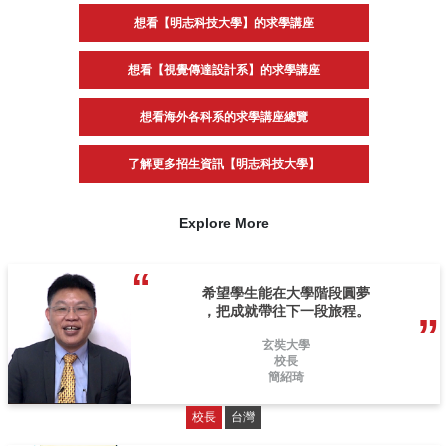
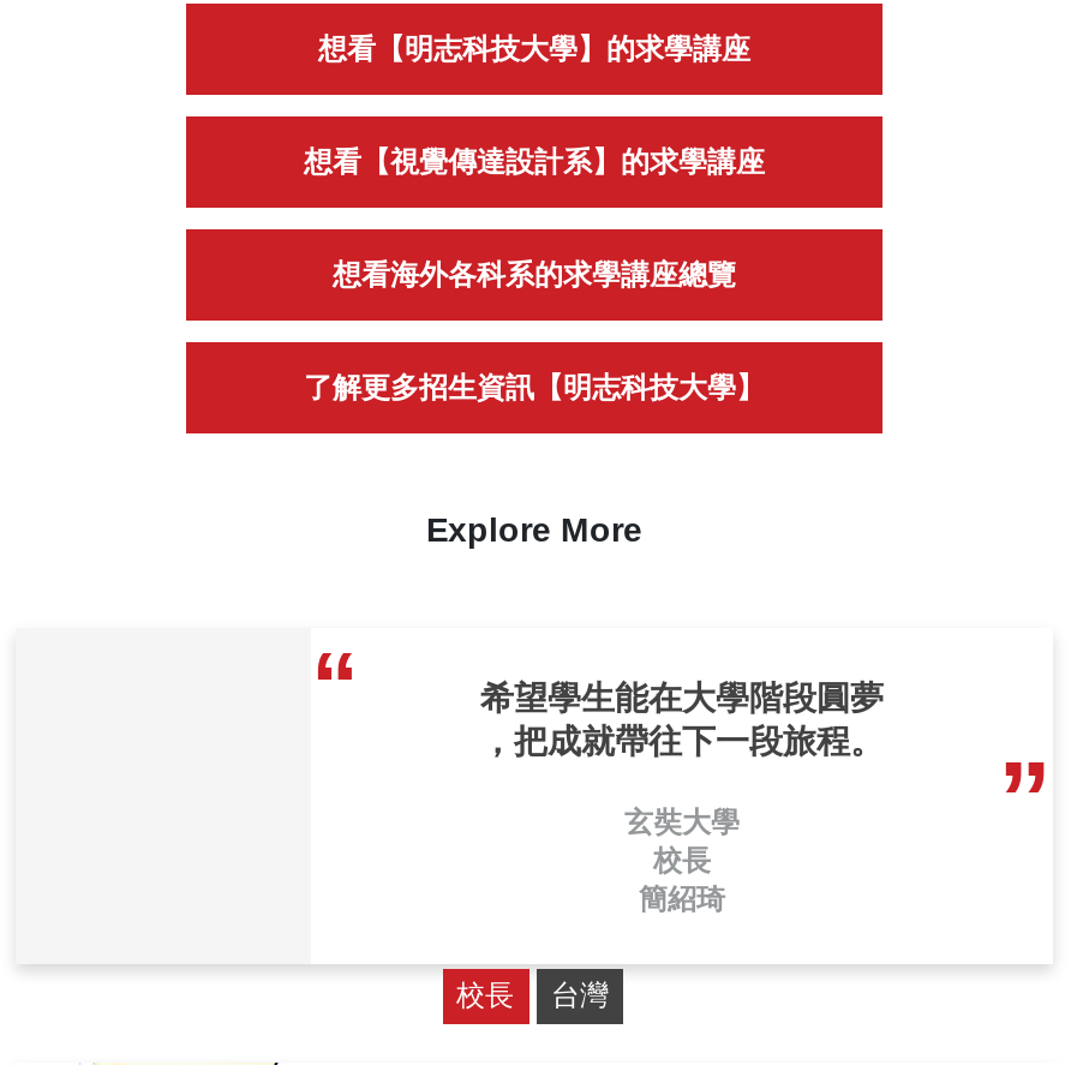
- [image]
